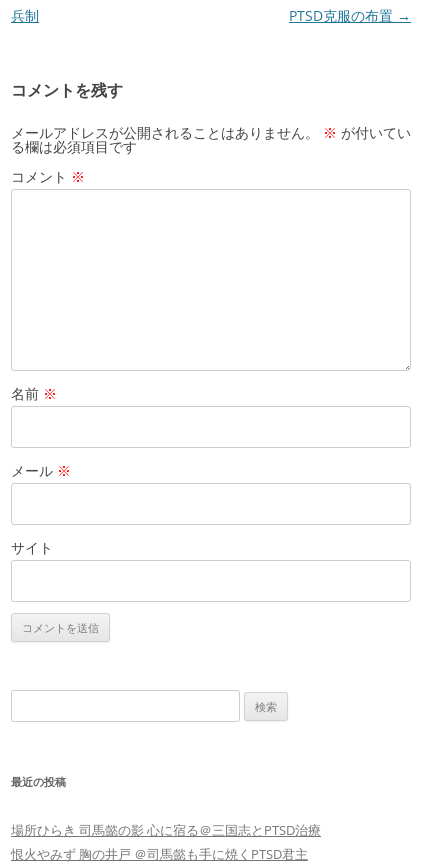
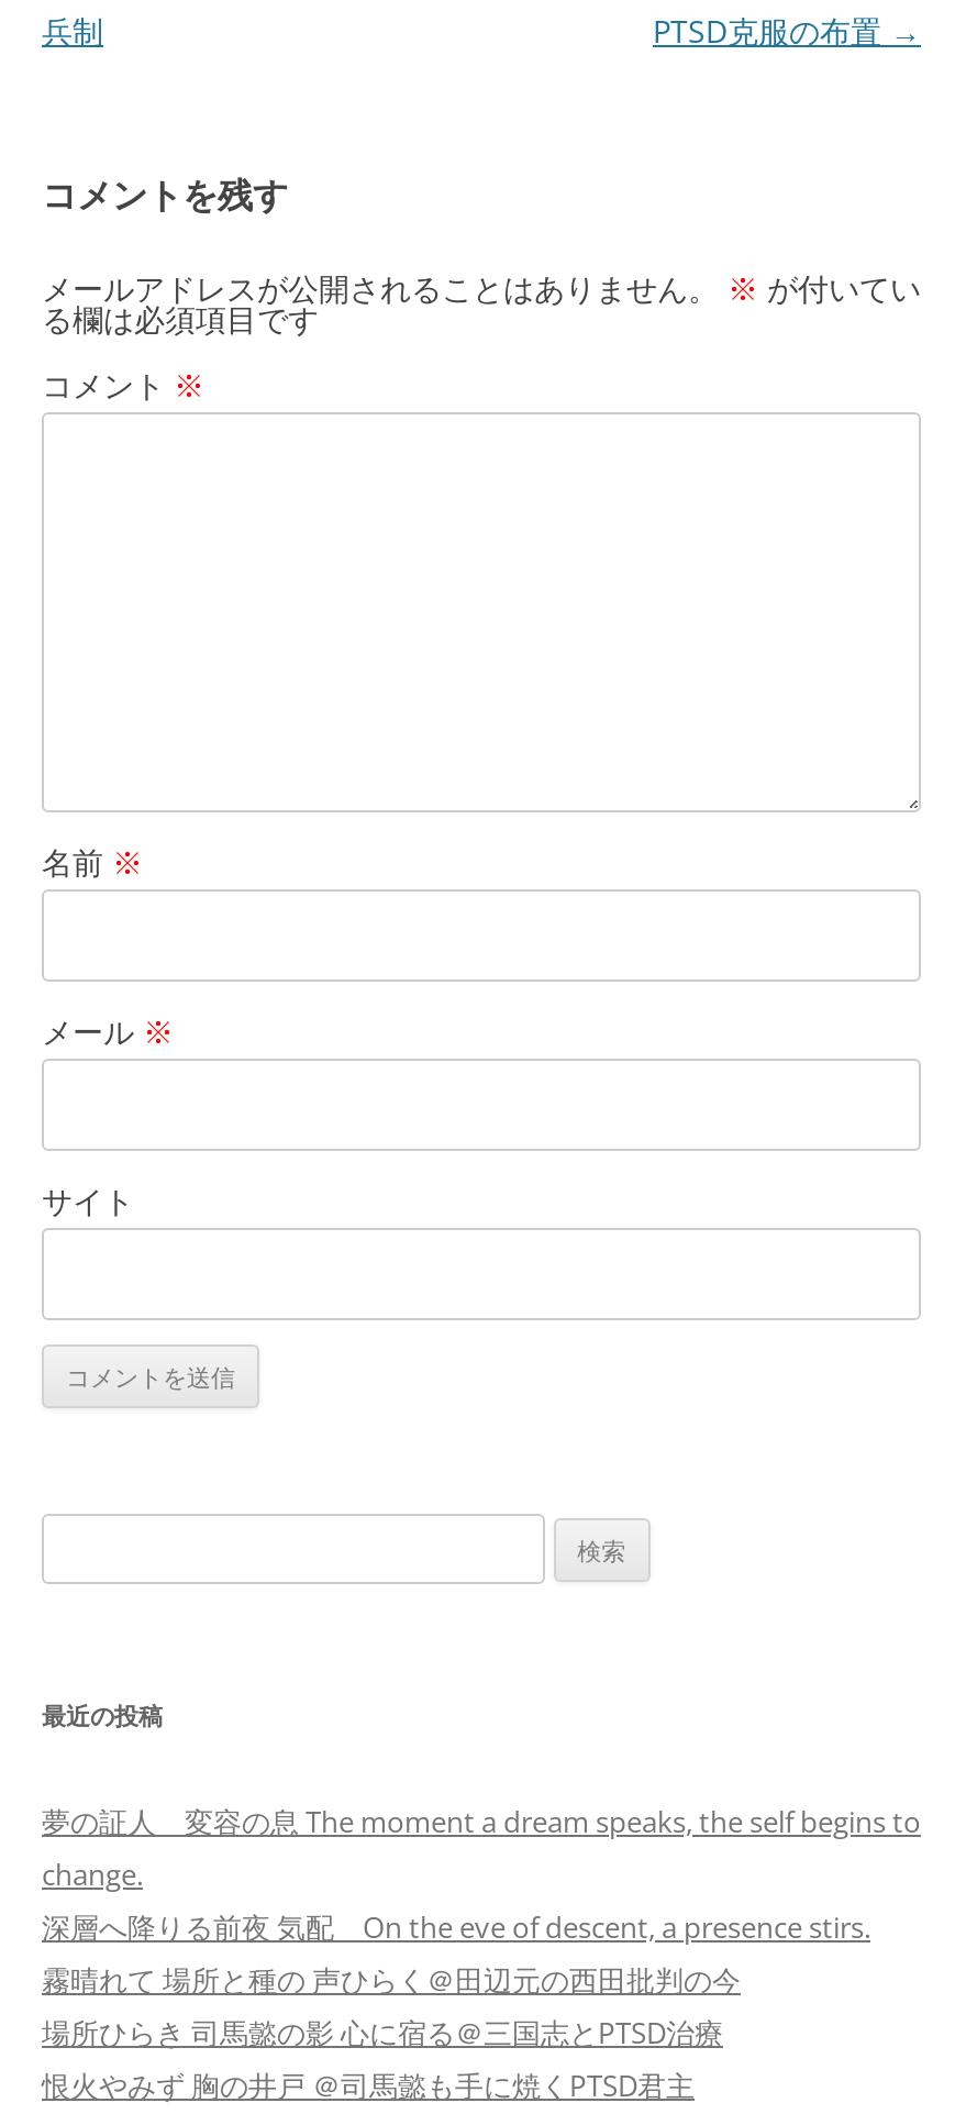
+ 夢の証人 変容の息 The moment a dream speaks, the self begins to
+ change.
+ 深層へ降りる前夜 気配 On the eve of descent, a presence stirs.
+ 霧晴れて 場所と種の 声ひらく＠田辺元の西田批判の今
